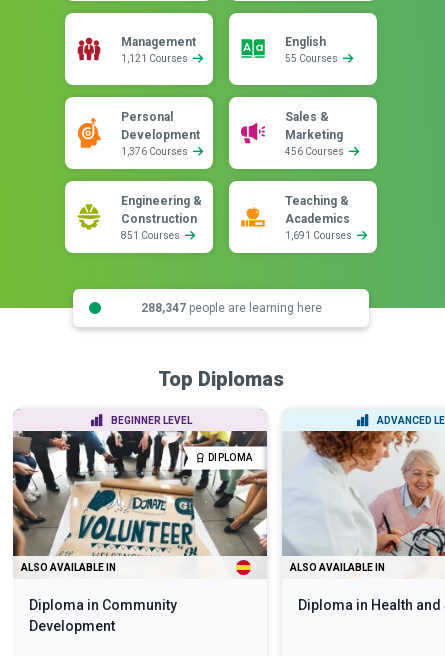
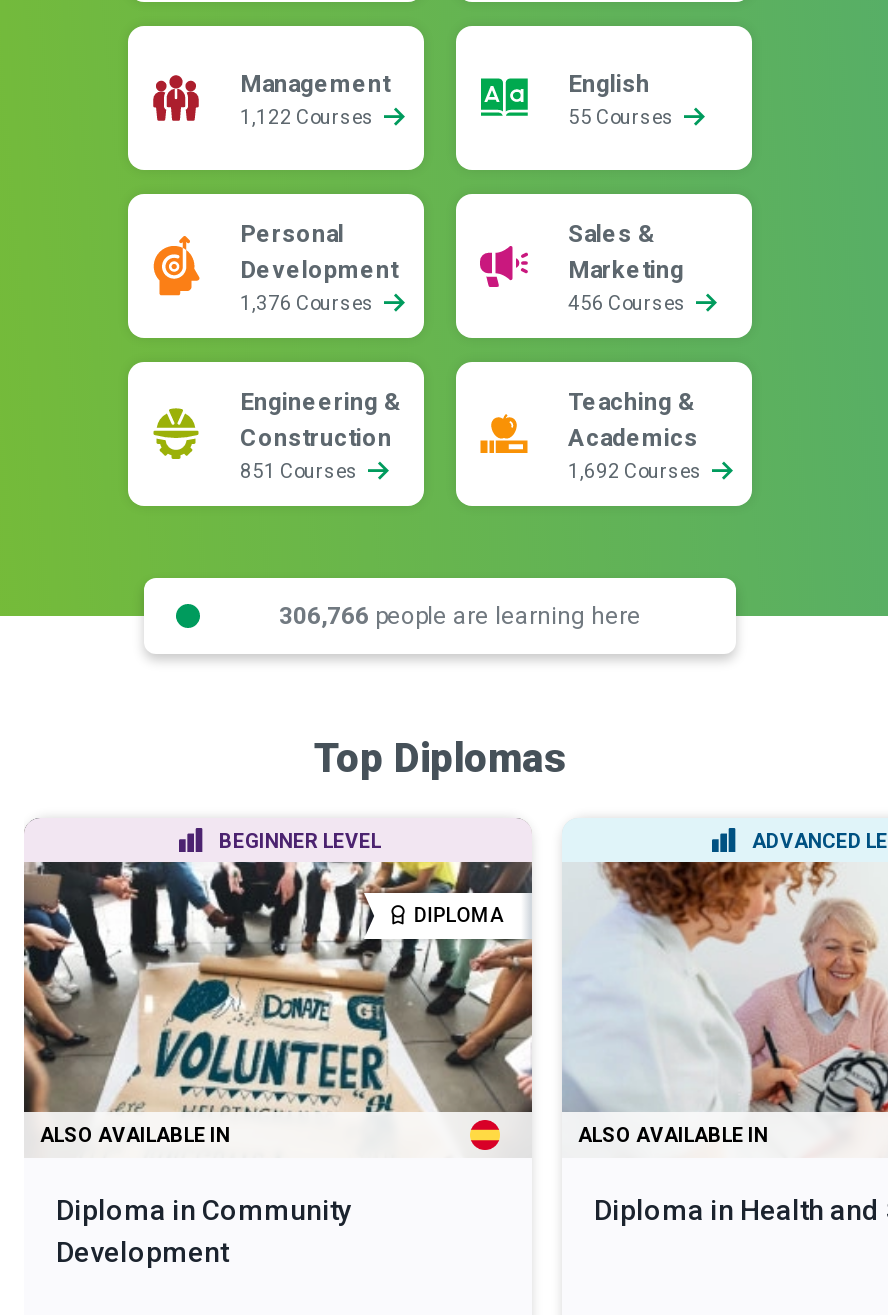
- 1,121 Courses
+ 1,122 Courses

- 1,691 Courses
+ 1,692 Courses

- 288,347 people are learning here
+ 306,766 people are learning here
